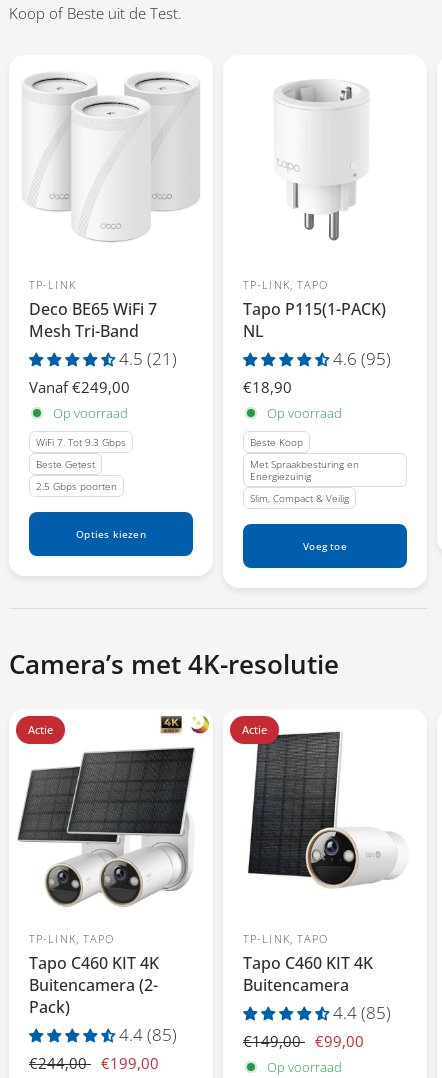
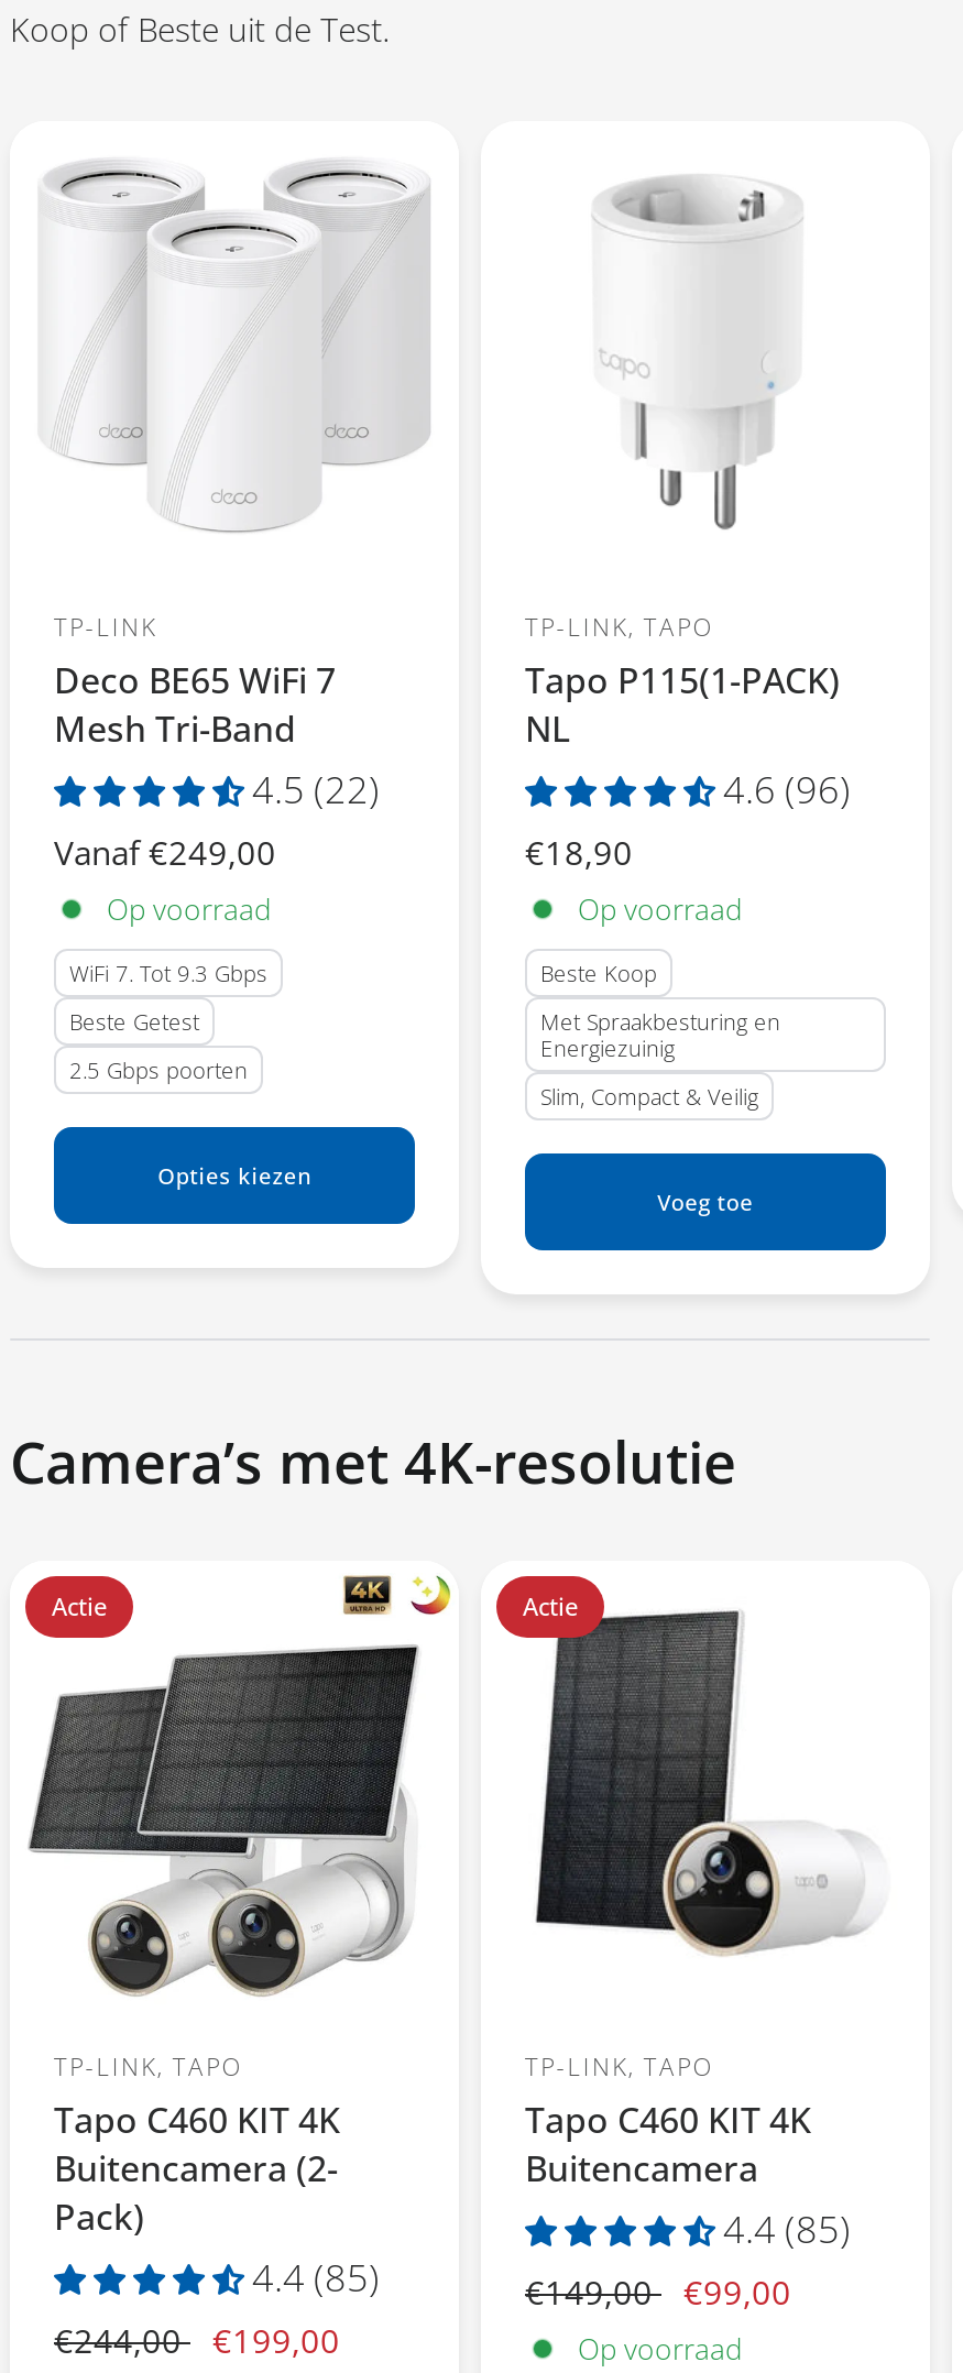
- 4.5 (21)
+ 4.5 (22)

- 4.6 (95)
+ 4.6 (96)
